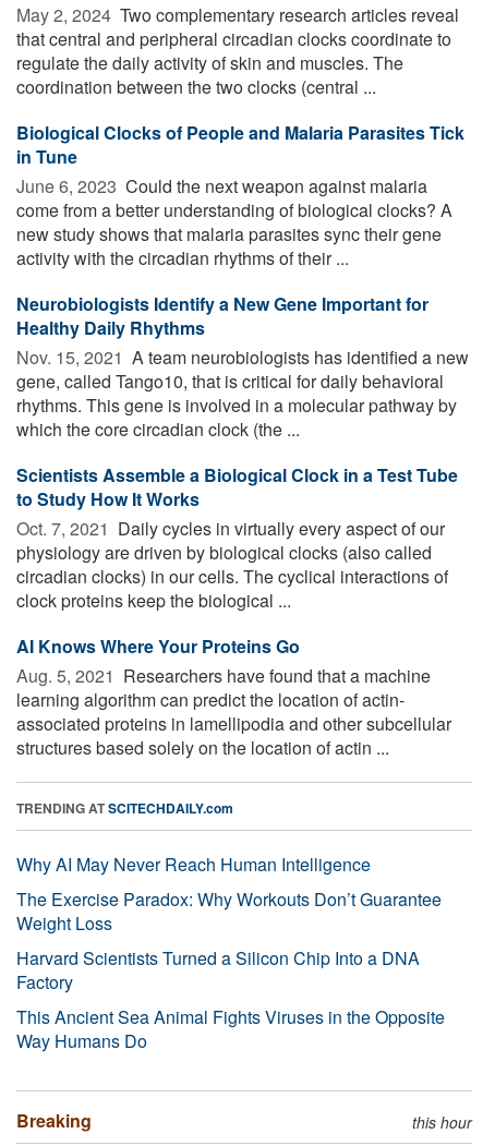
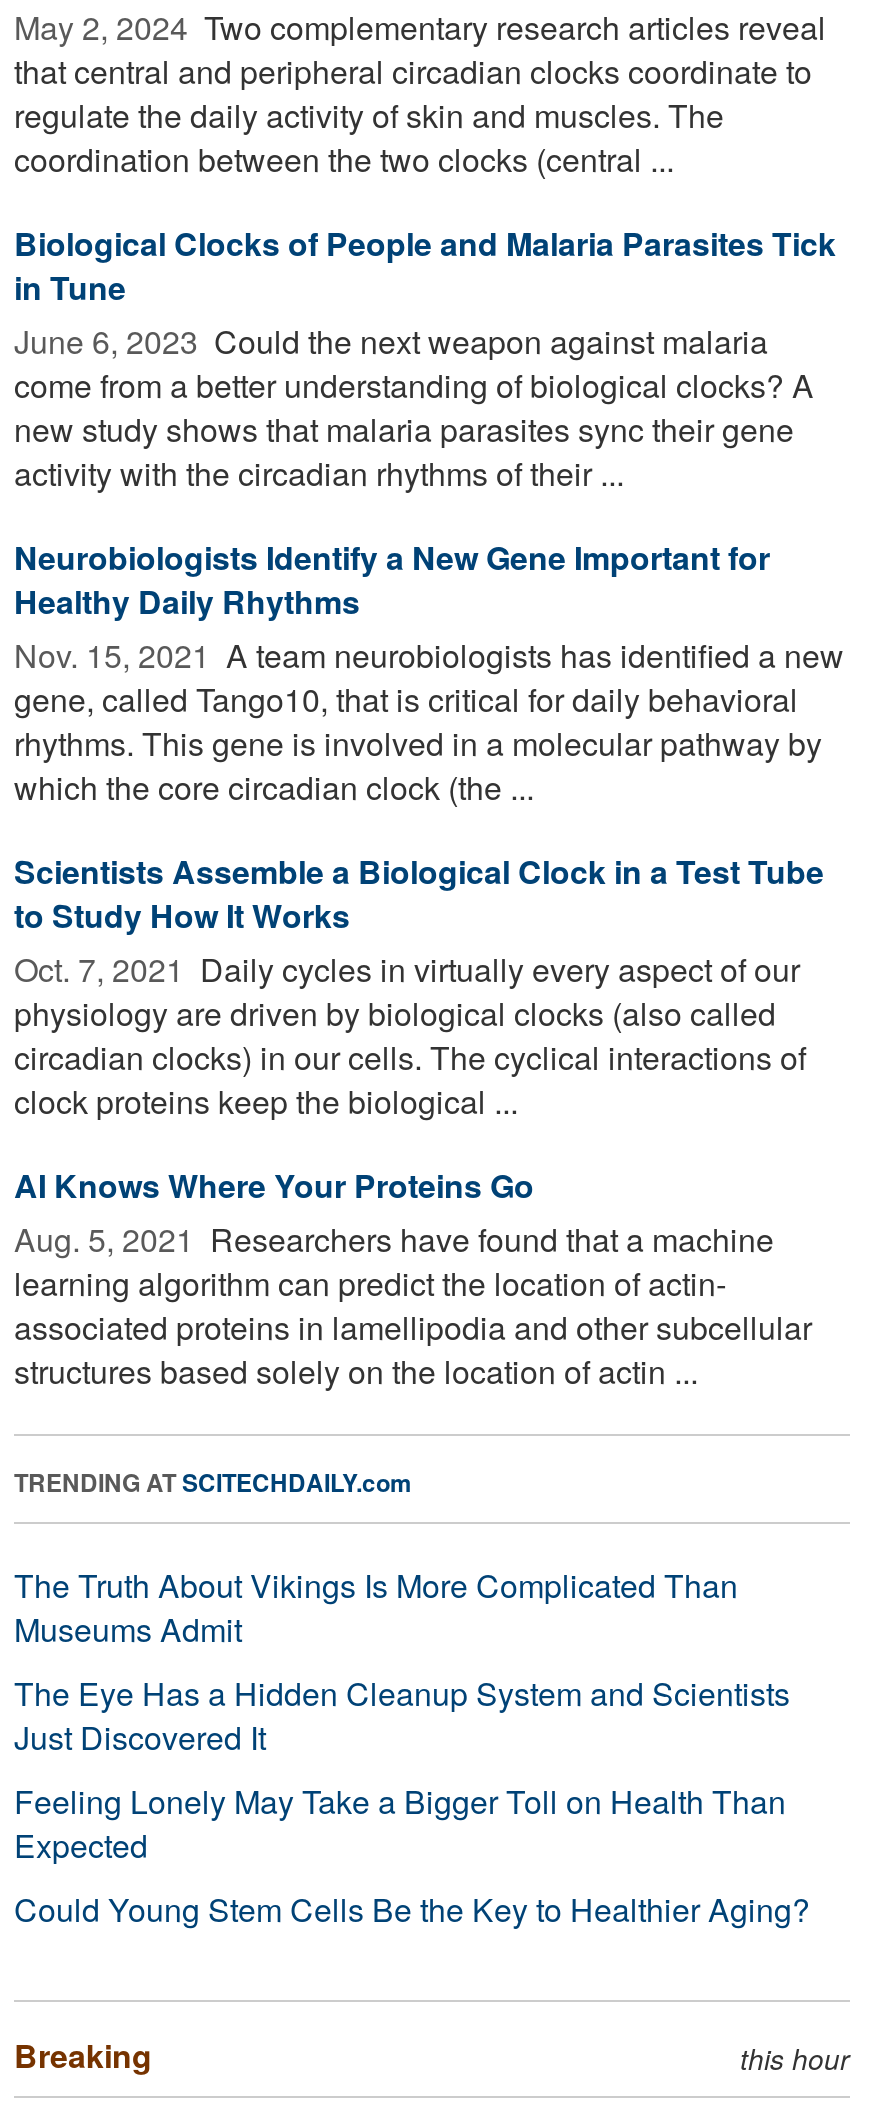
- Why AI May Never Reach Human Intelligence
- The Exercise Paradox: Why Workouts Don’t Guarantee
- Weight Loss
- Harvard Scientists Turned a Silicon Chip Into a DNA
- Factory
- This Ancient Sea Animal Fights Viruses in the Opposite
- Way Humans Do
+ The Truth About Vikings Is More Complicated Than
+ Museums Admit
+ The Eye Has a Hidden Cleanup System and Scientists
+ Just Discovered It
+ Feeling Lonely May Take a Bigger Toll on Health Than
+ Expected
+ Could Young Stem Cells Be the Key to Healthier Aging?
